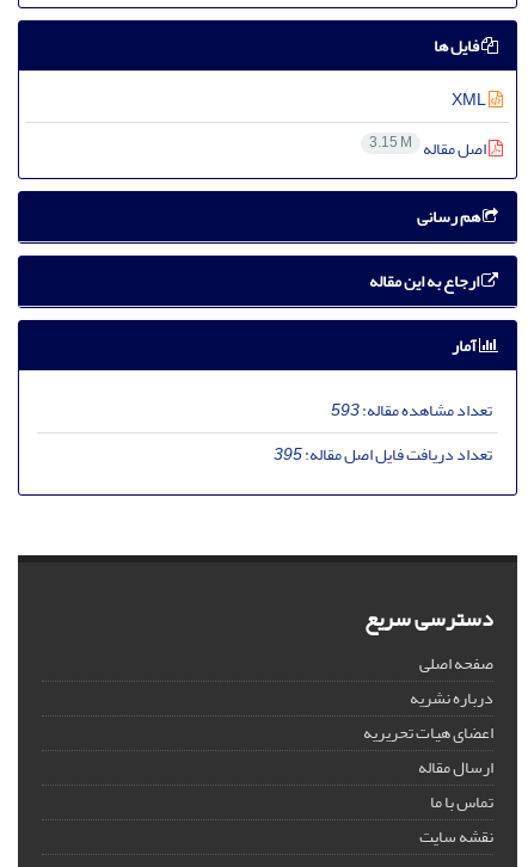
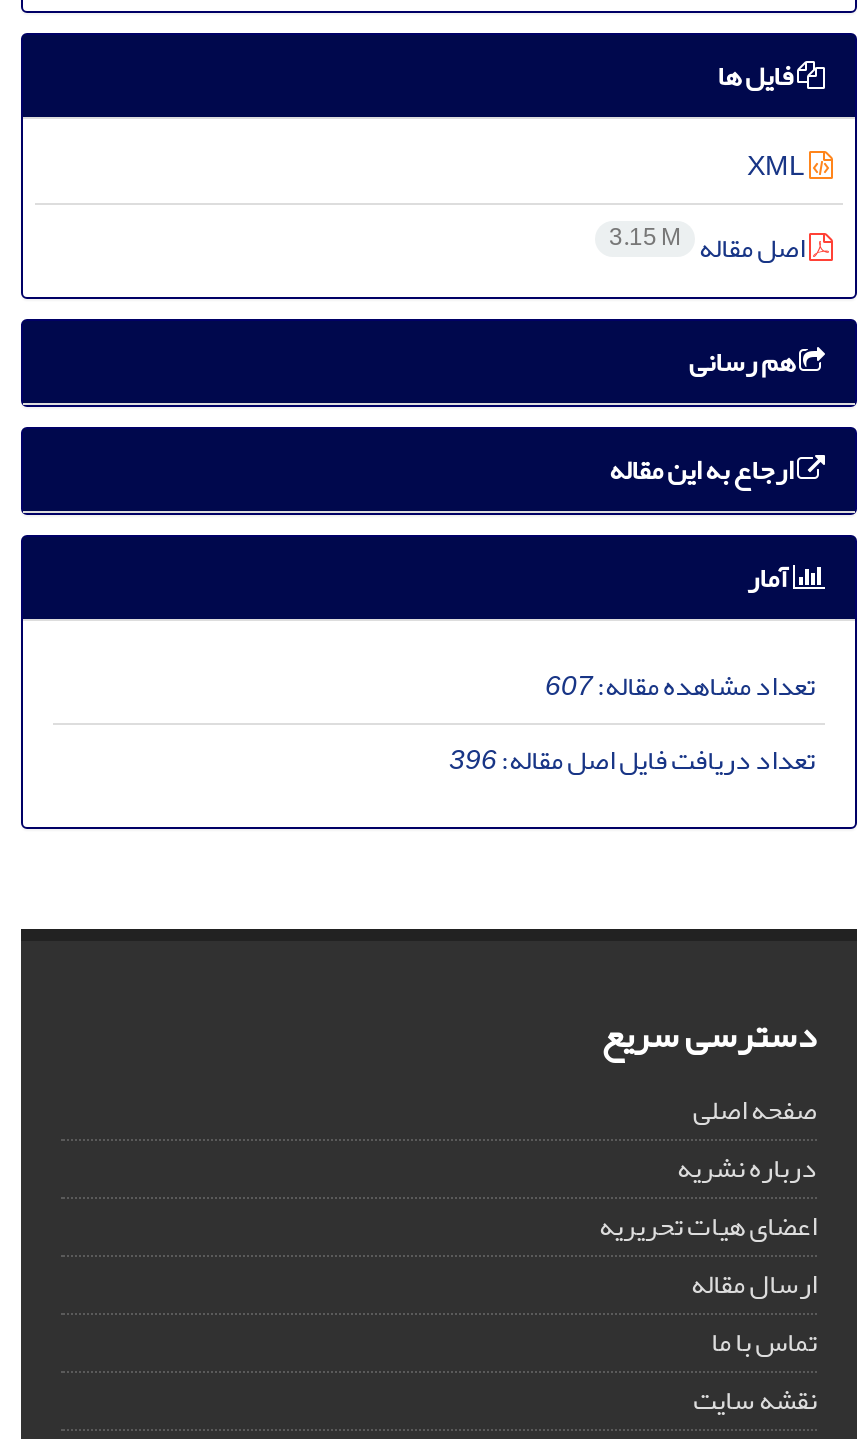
- تعداد مشاهده مقاله:593
+ تعداد مشاهده مقاله:607

- تعداد دریافت فایل اصل مقاله:395
+ تعداد دریافت فایل اصل مقاله:396
